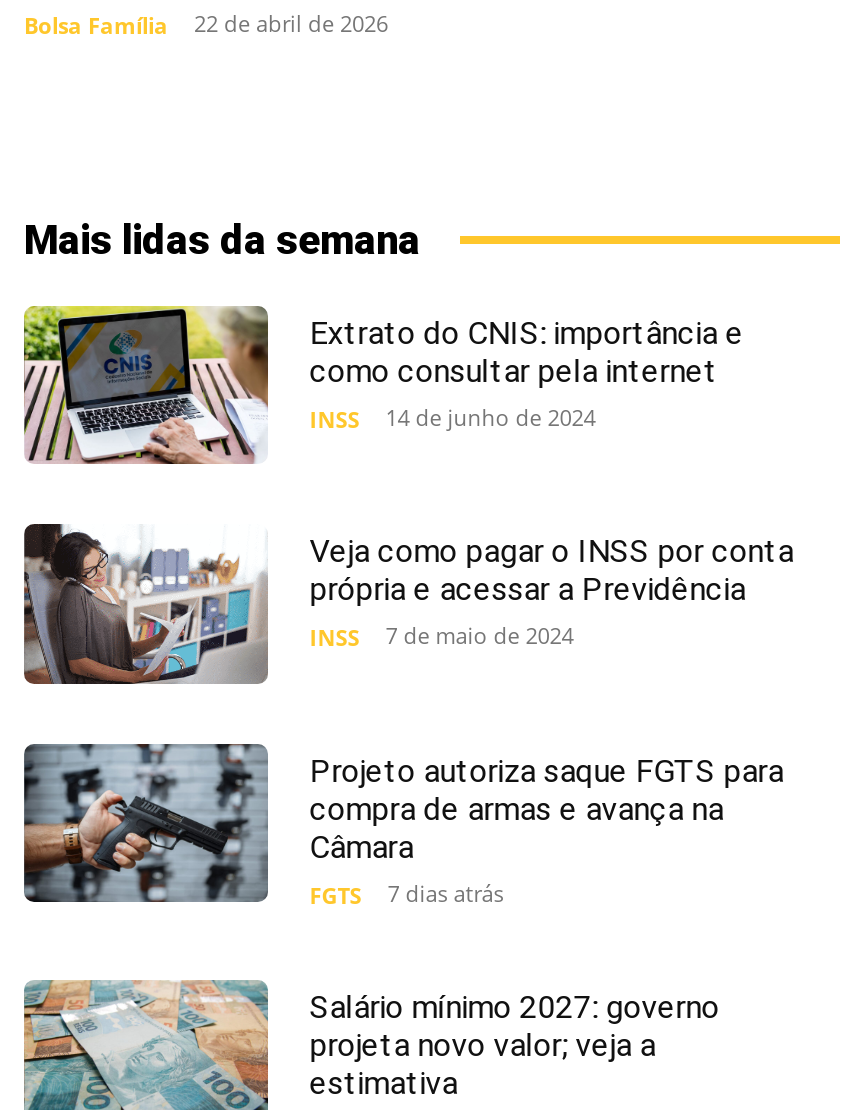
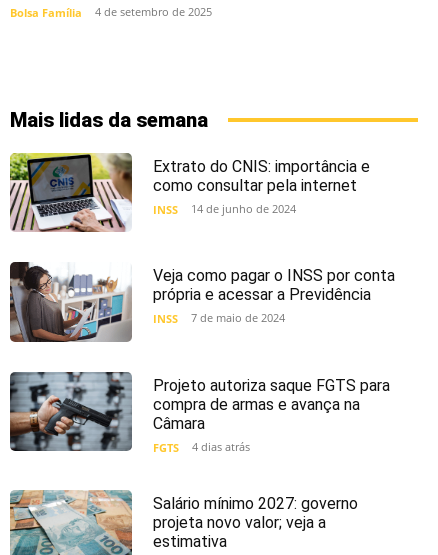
- 22 de abril de 2026
+ 4 de setembro de 2025

- FGTS 7 dias atrás
+ FGTS 4 dias atrás
